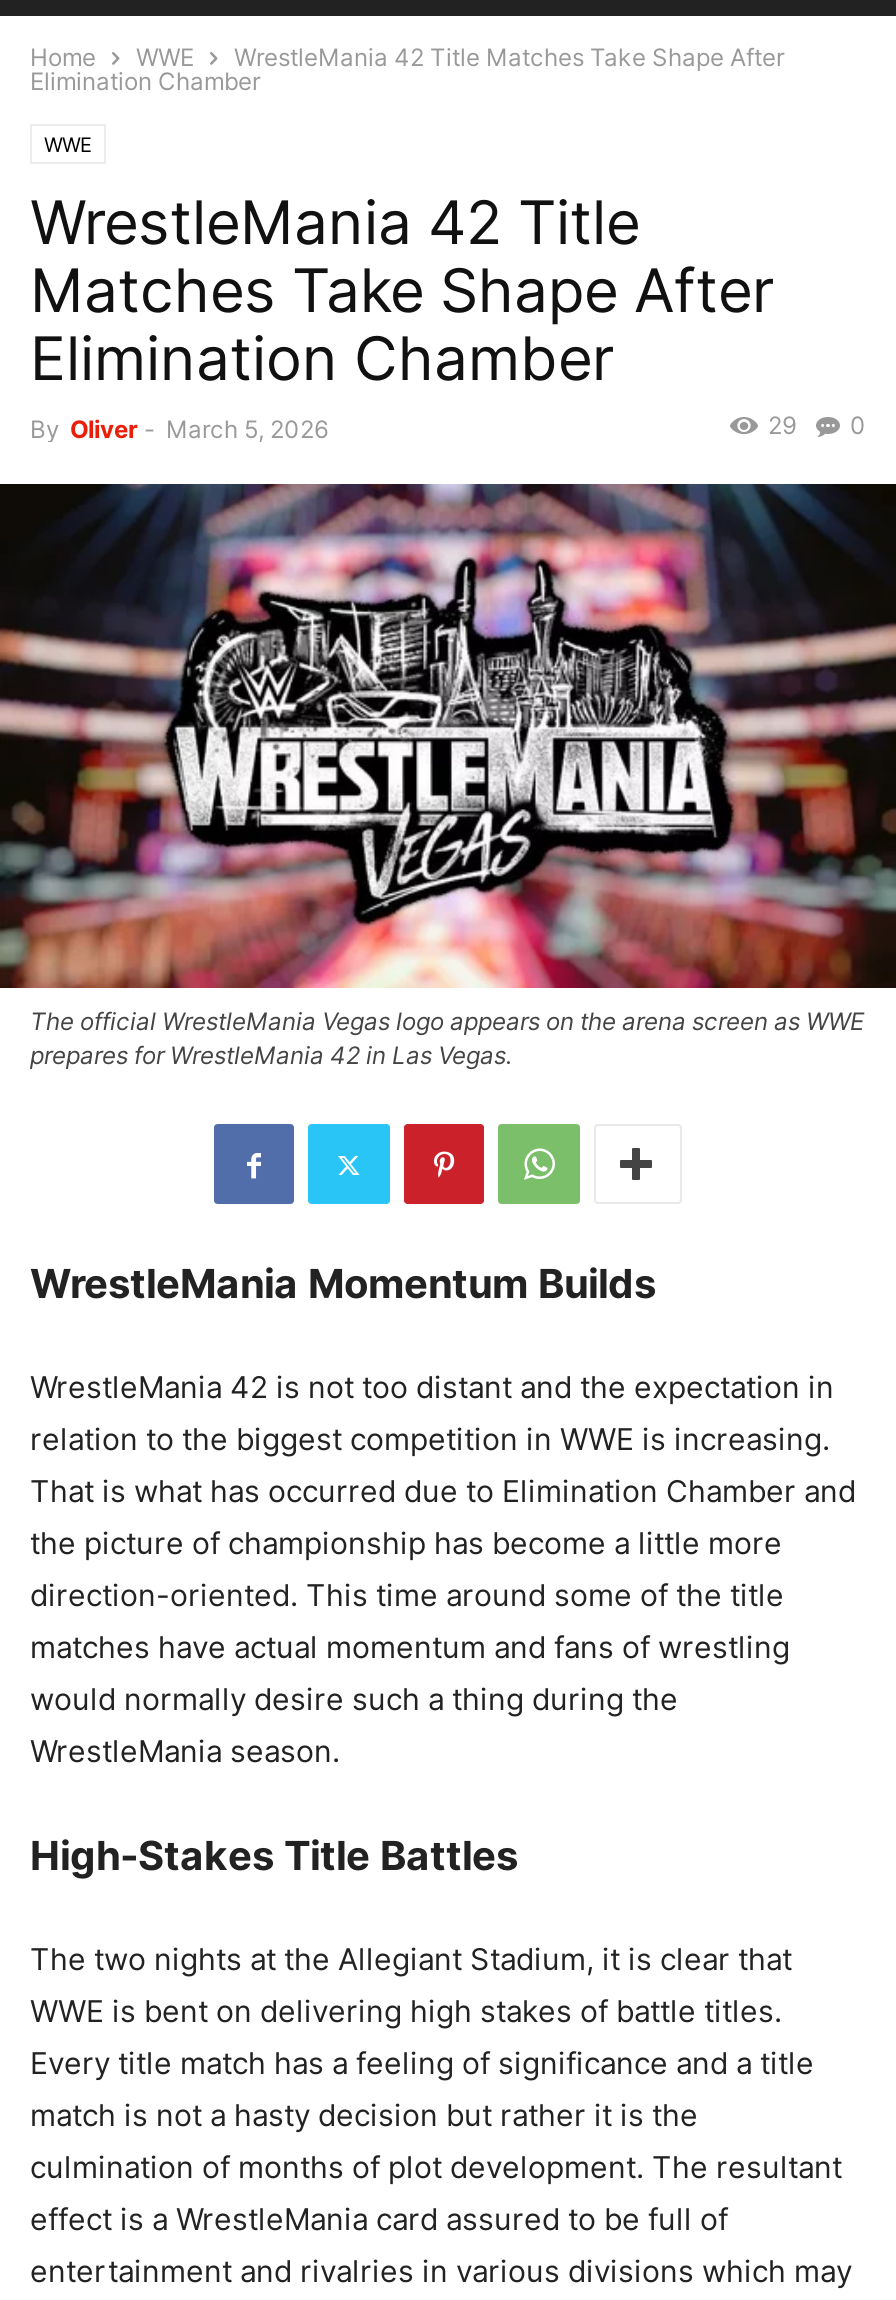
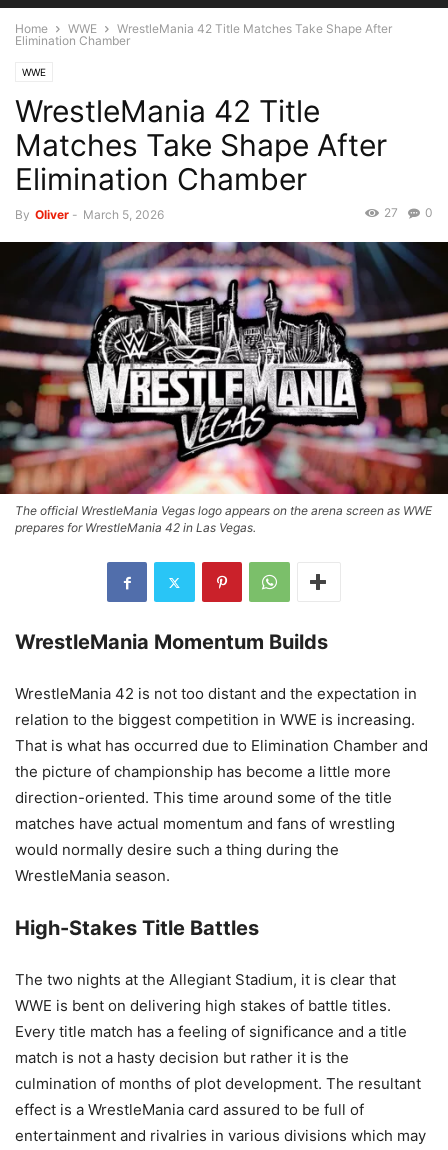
- 29 0
+ 27 0
